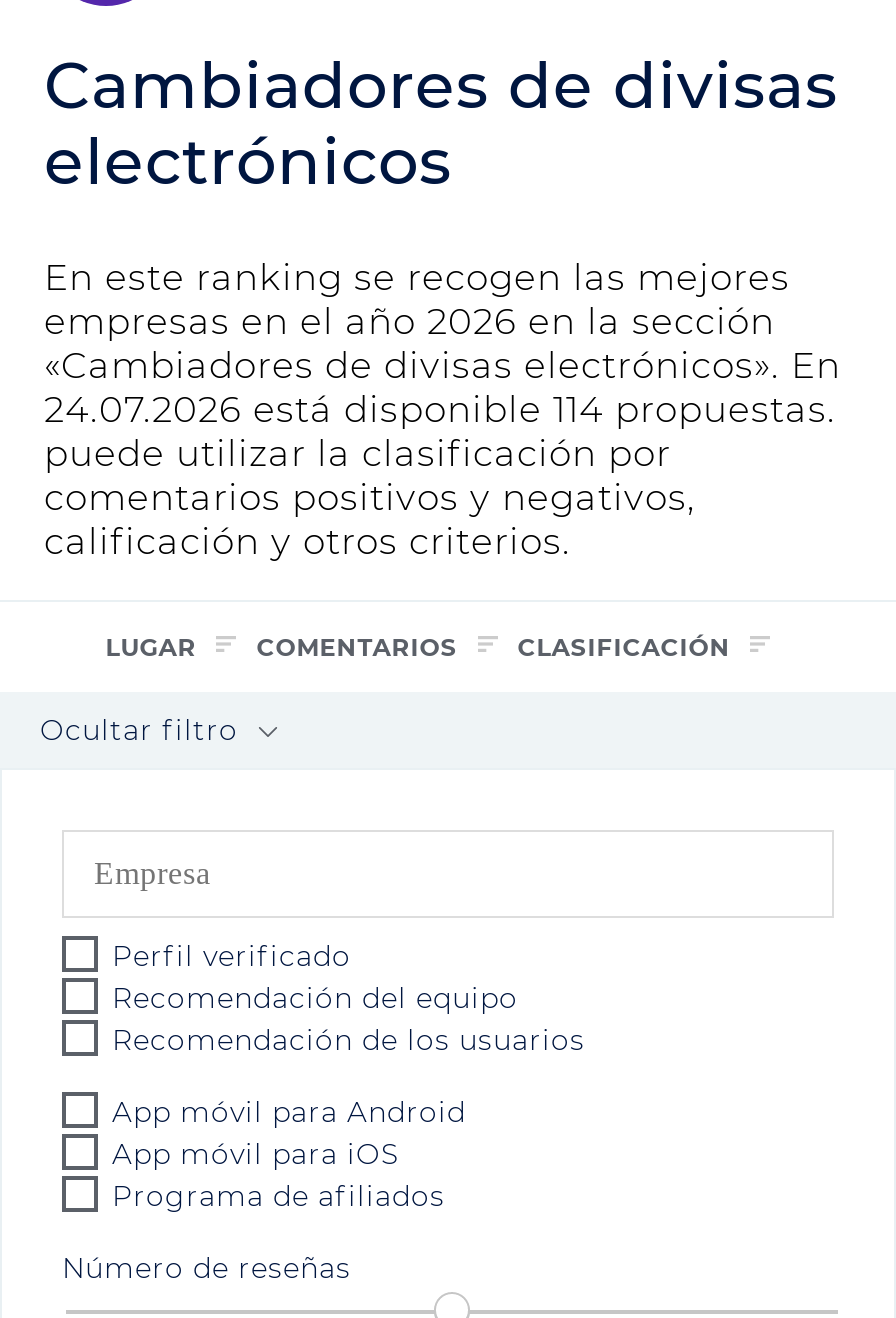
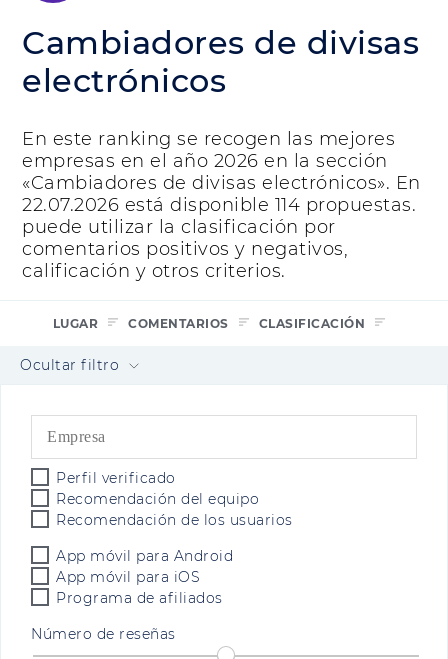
- 24.07.2026 está disponible 114 propuestas.
+ 22.07.2026 está disponible 114 propuestas.
